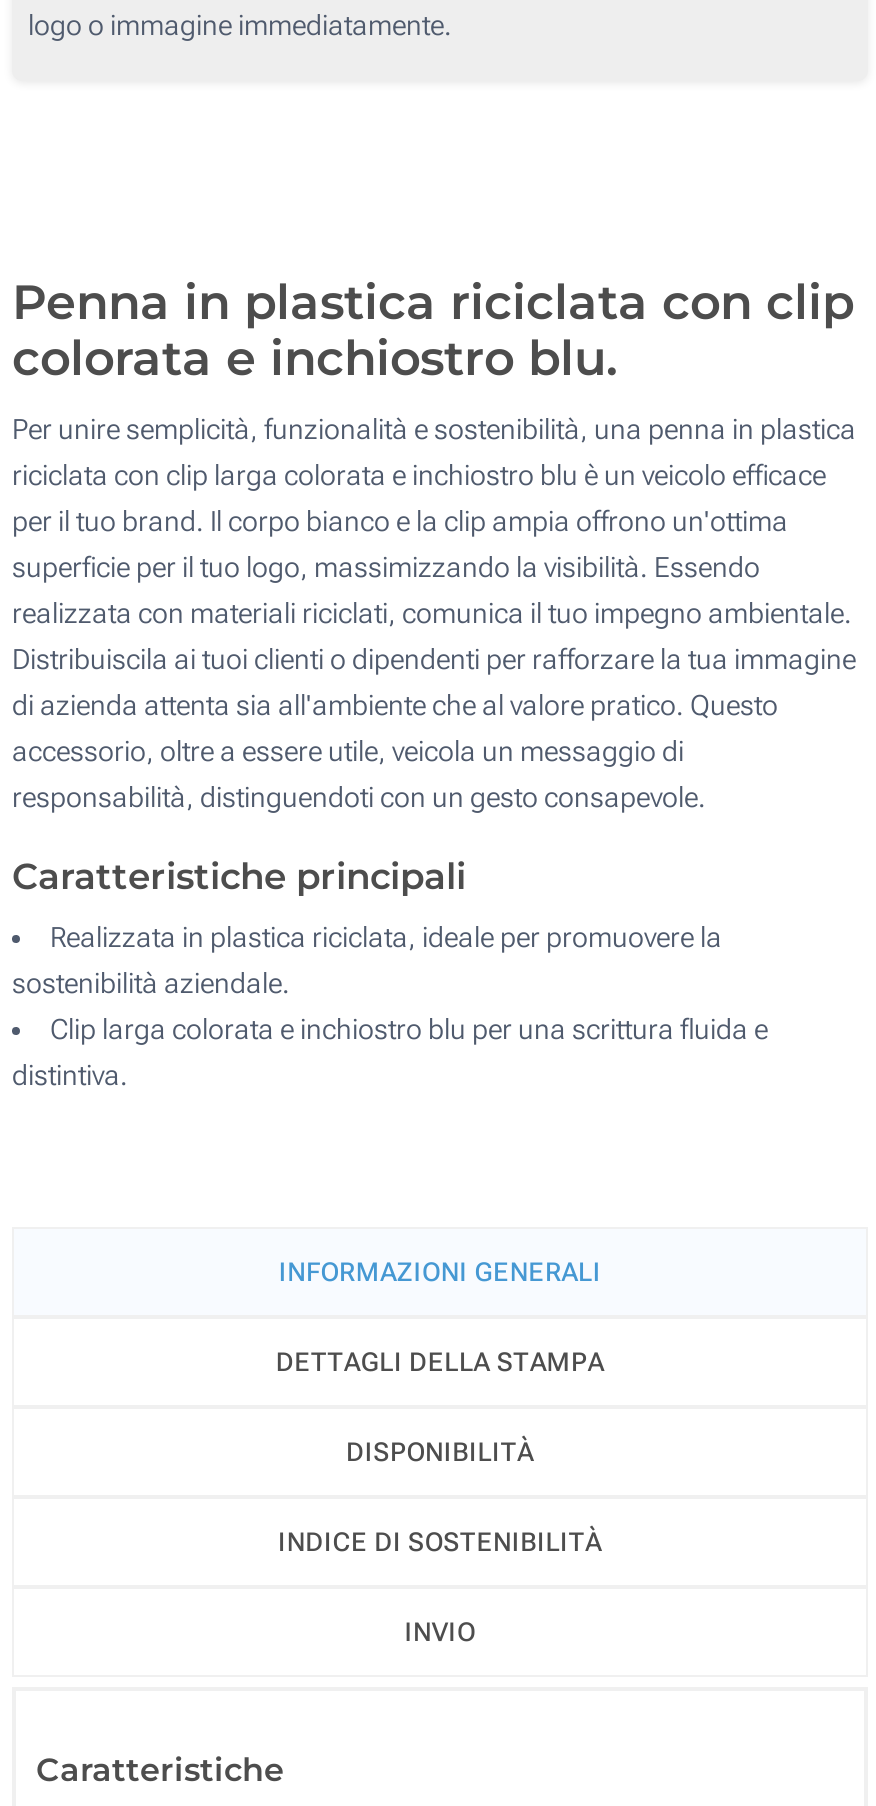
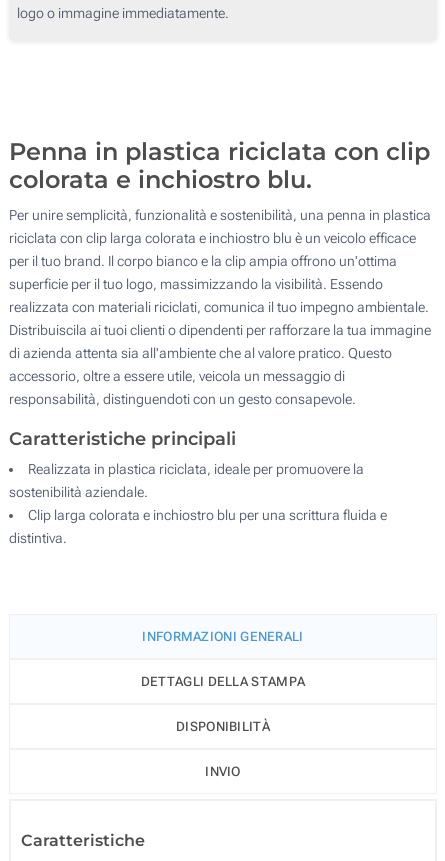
- INDICE DI SOSTENIBILITÀ
